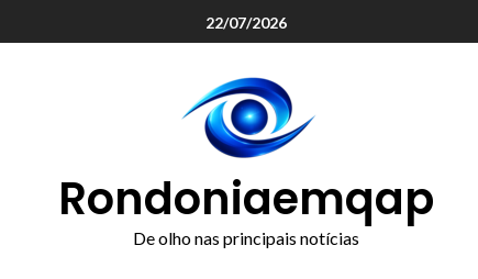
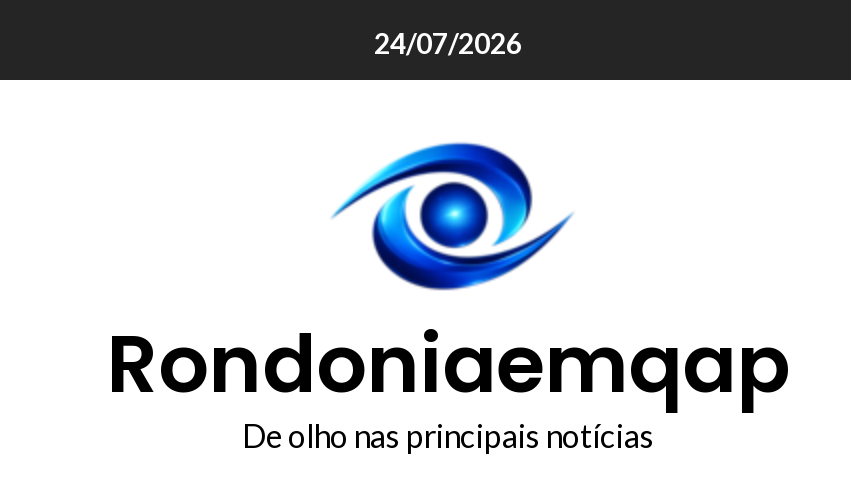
- 22/07/2026
+ 24/07/2026
